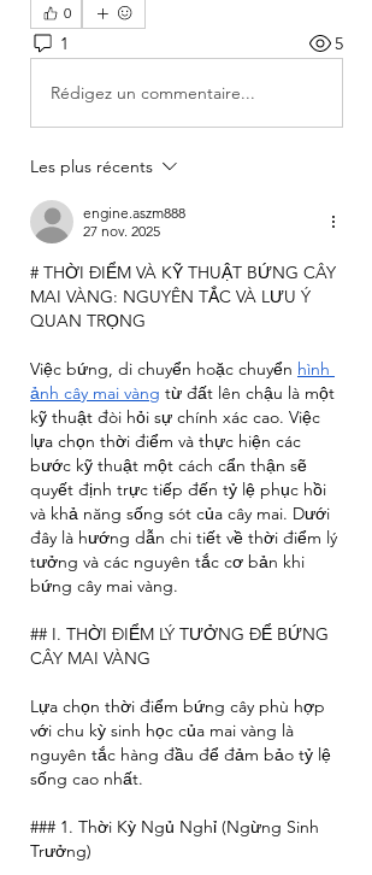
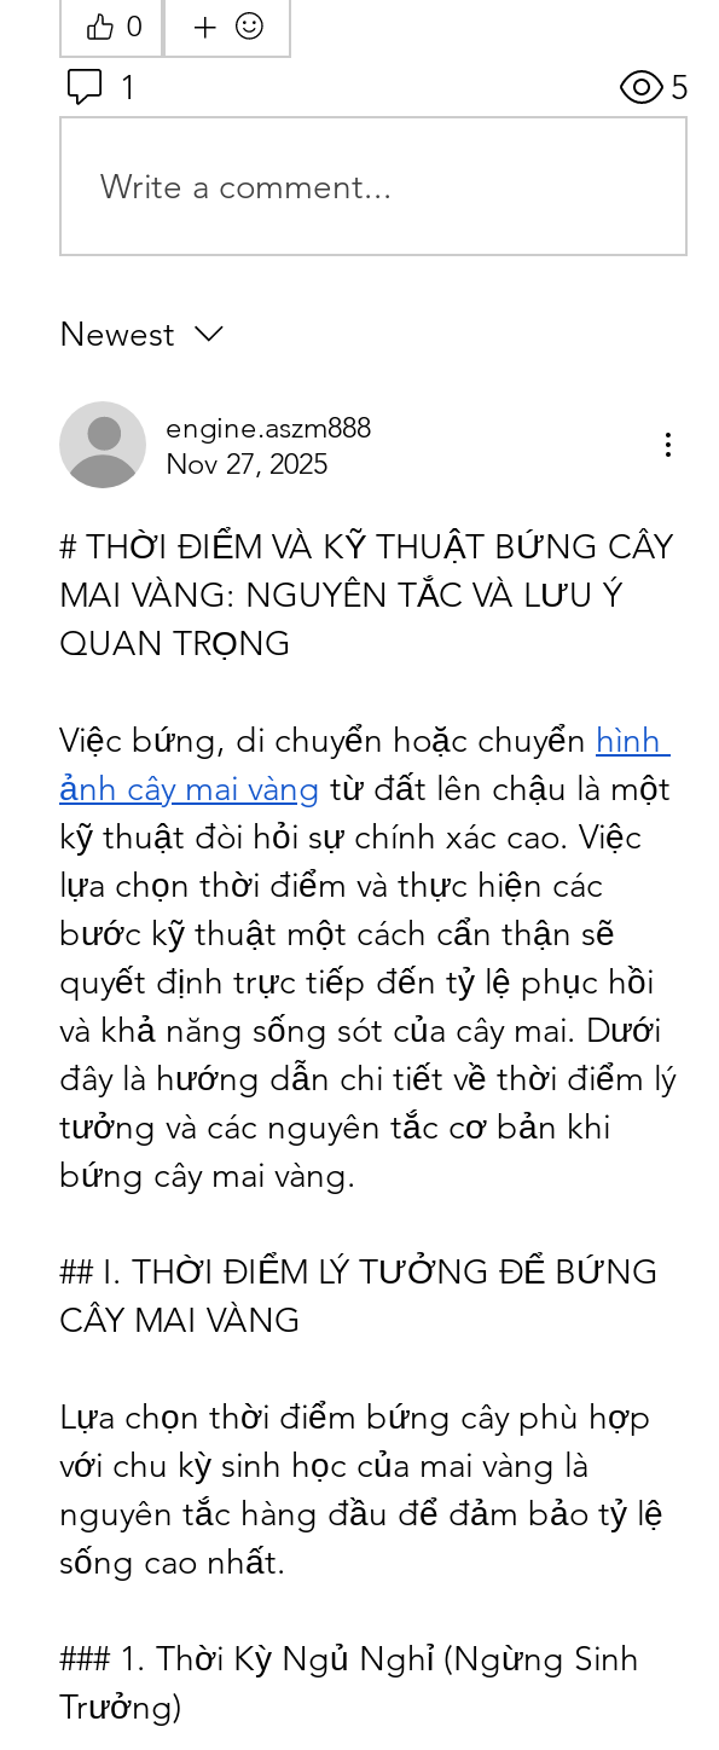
- Rédigez un commentaire...
+ Write a comment...

- Les plus récents
+ Newest

- 27 nov. 2025
+ Nov 27, 2025
